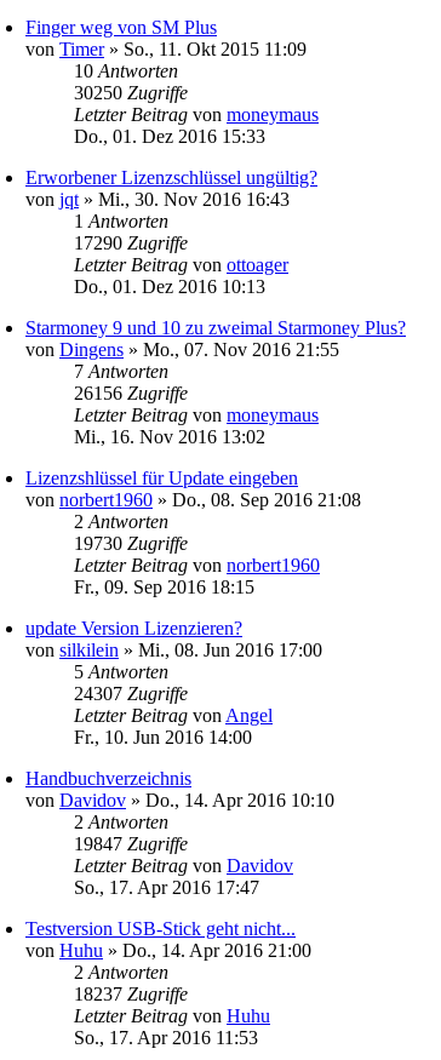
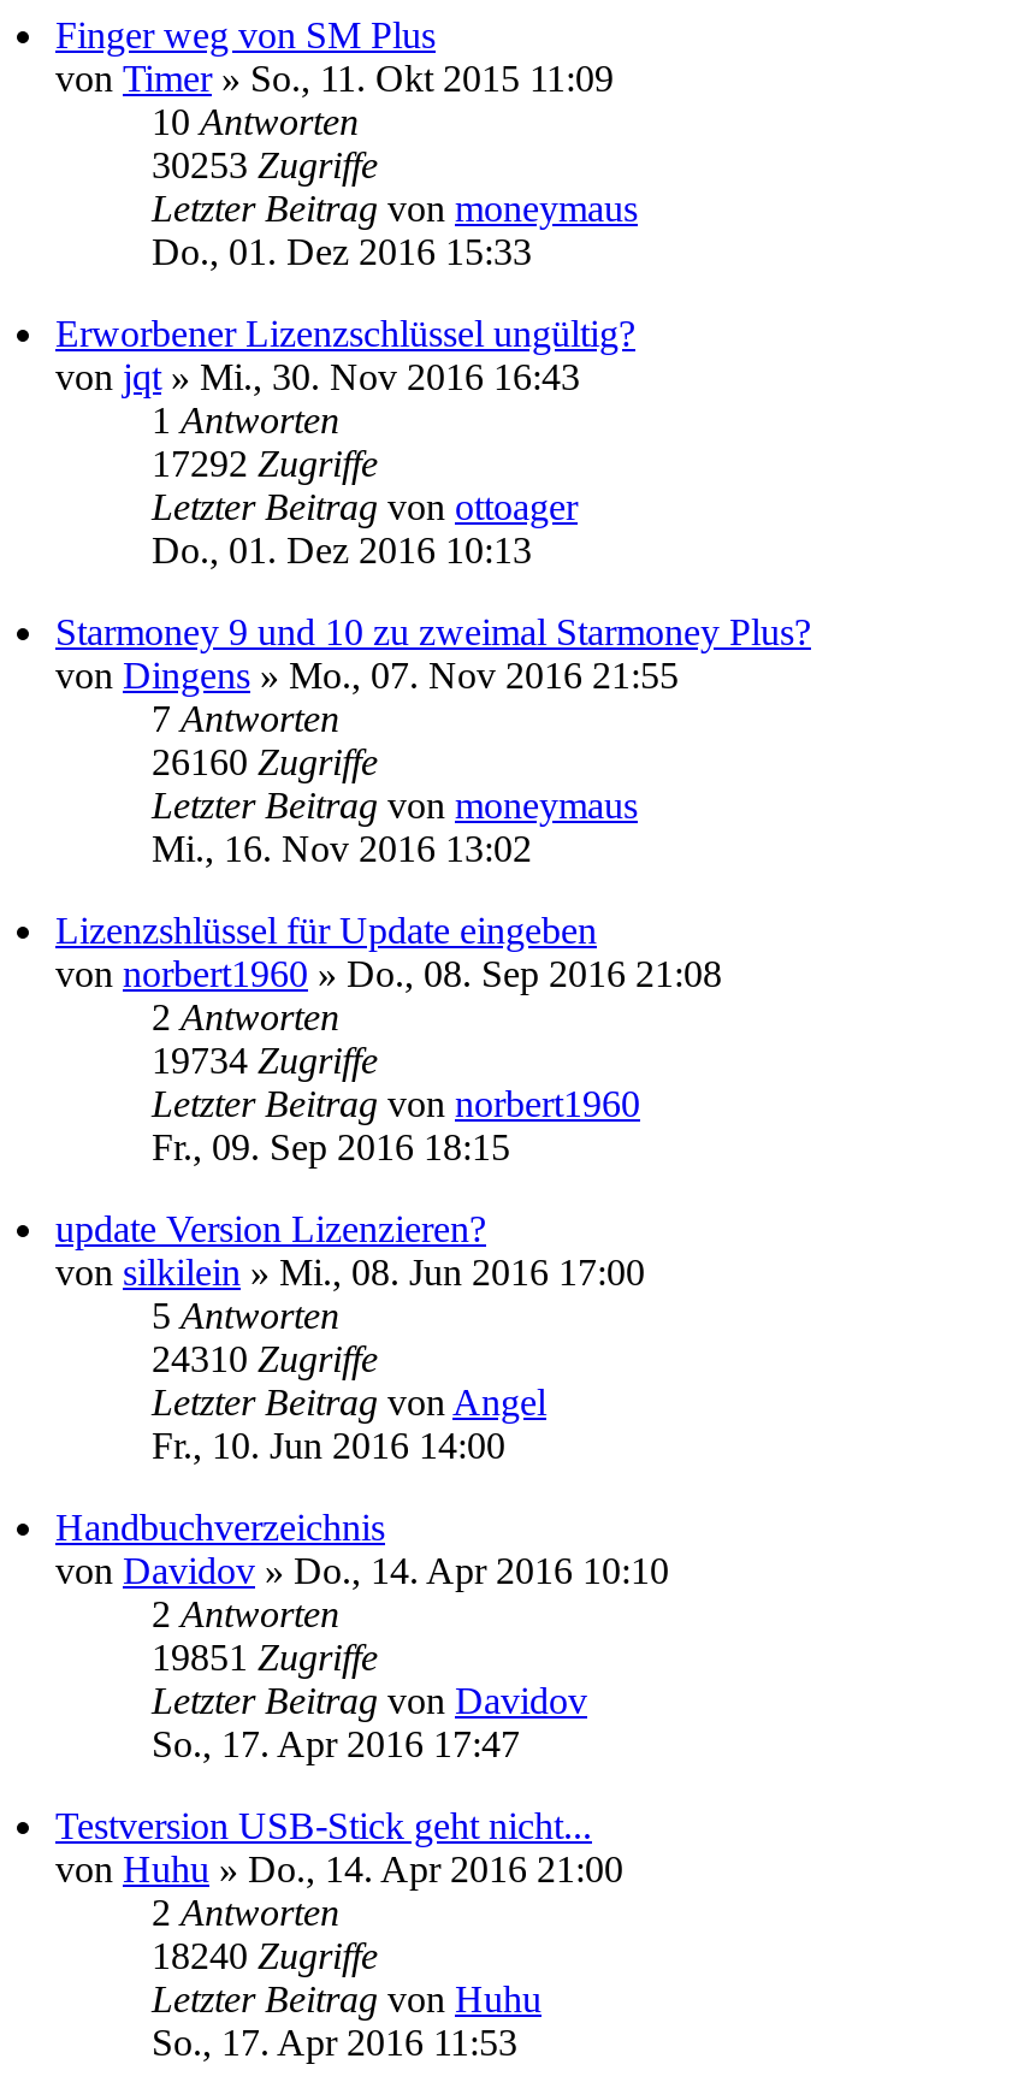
- 30250 Zugriffe
+ 30253 Zugriffe

- 17290 Zugriffe
+ 17292 Zugriffe

- 26156 Zugriffe
+ 26160 Zugriffe

- 19730 Zugriffe
+ 19734 Zugriffe

- 24307 Zugriffe
+ 24310 Zugriffe

- 19847 Zugriffe
+ 19851 Zugriffe

- 18237 Zugriffe
+ 18240 Zugriffe
